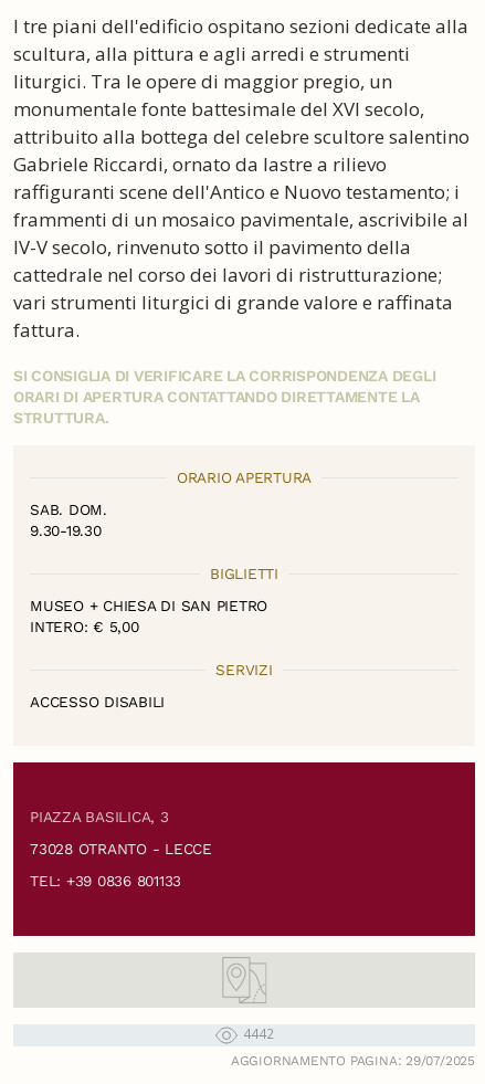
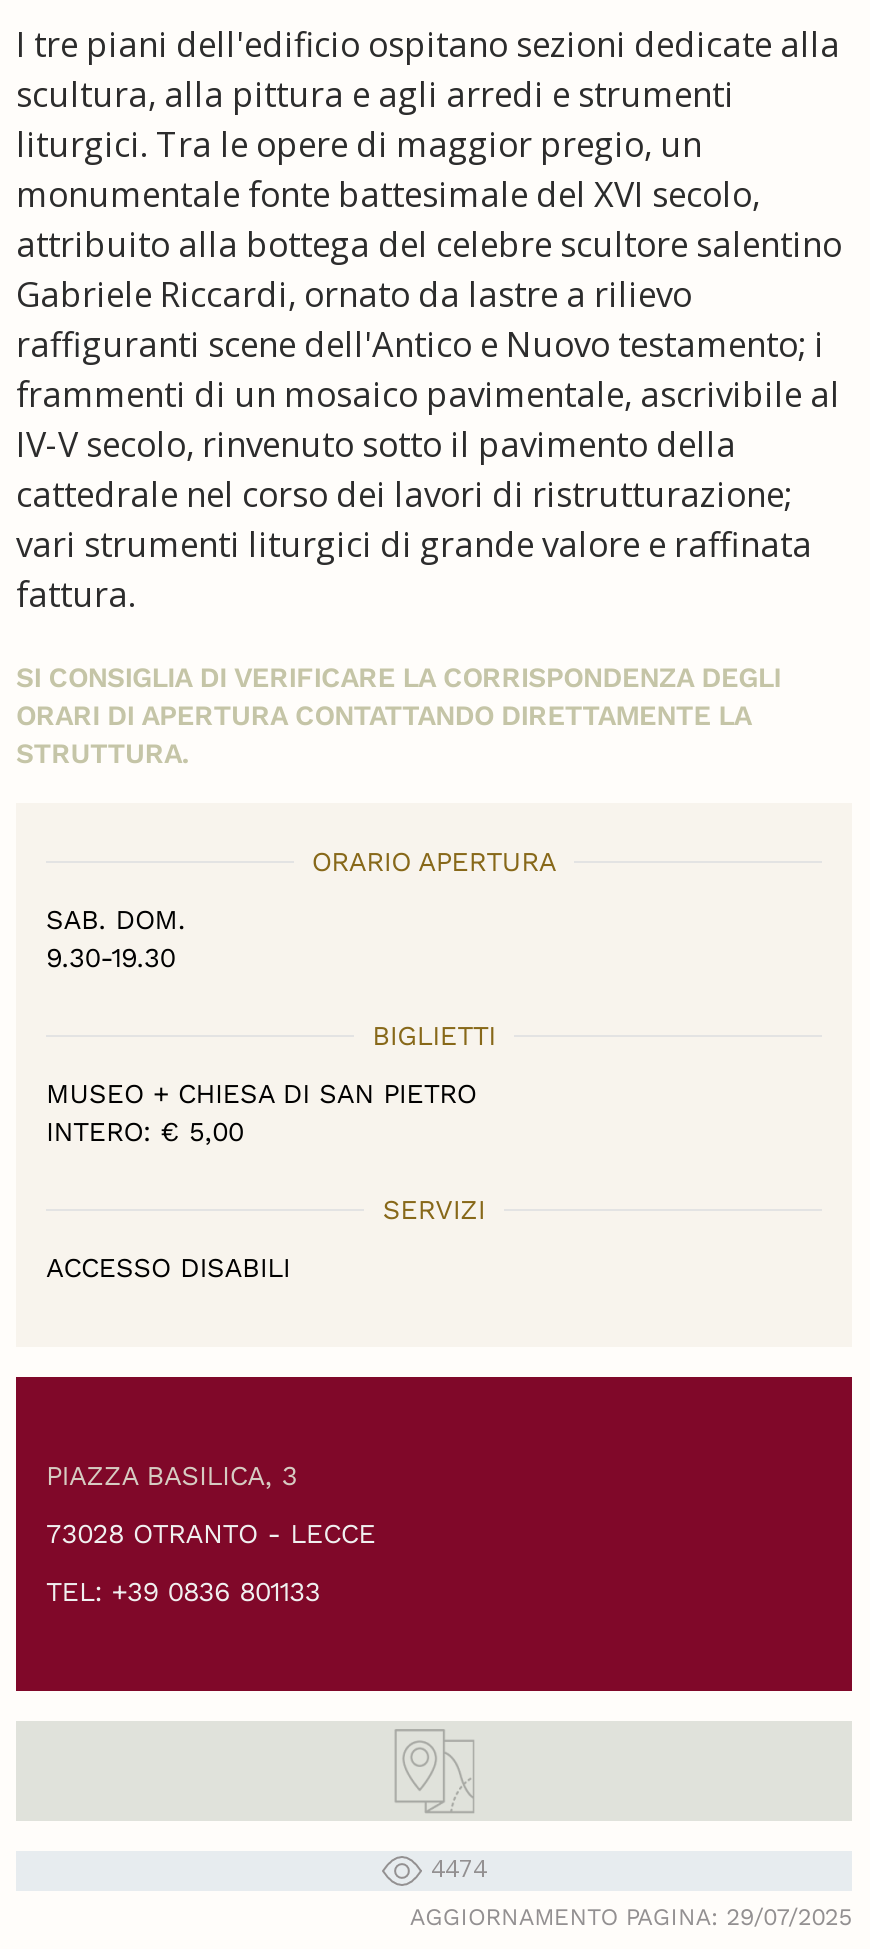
- 4442
+ 4474
